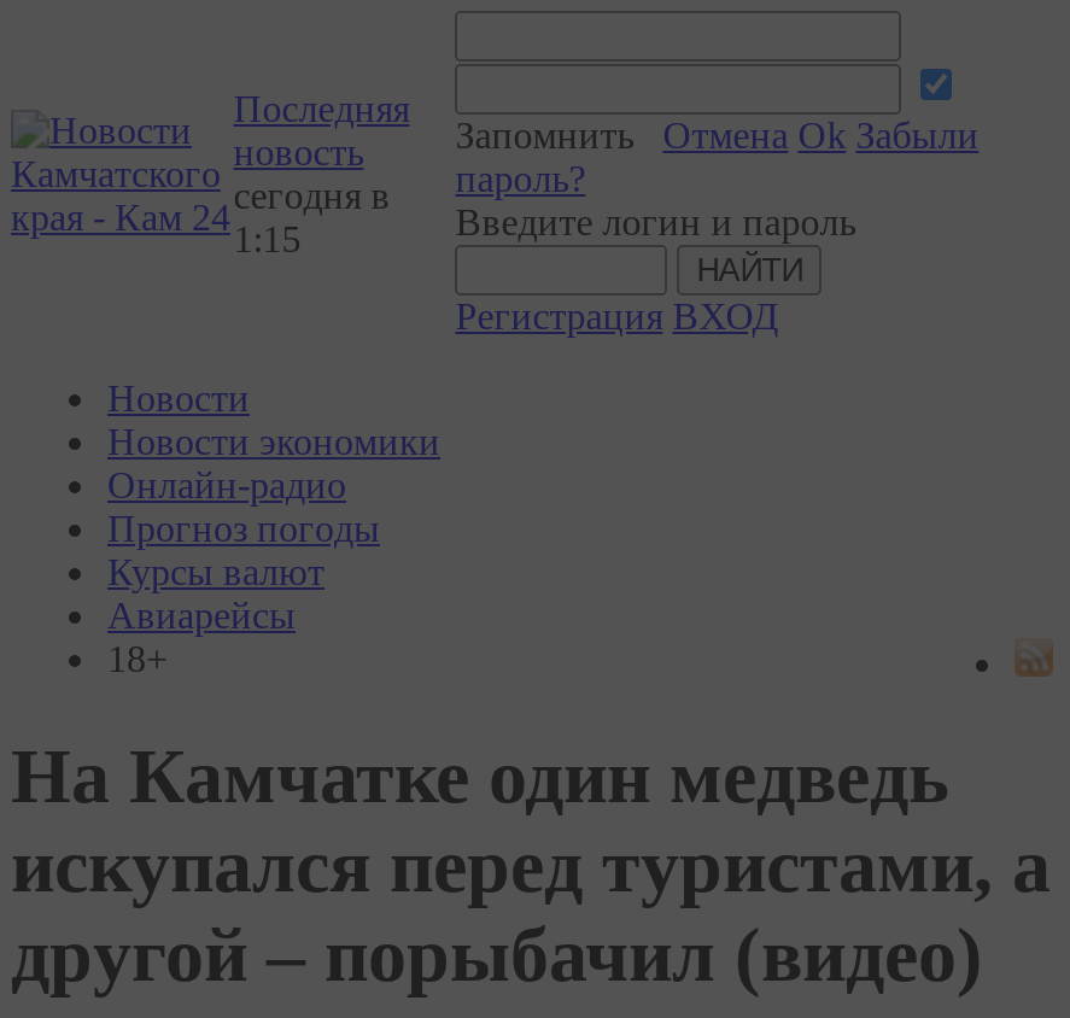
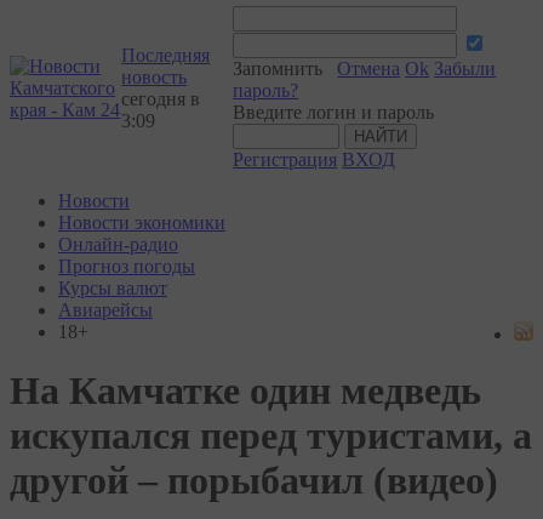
- 1:15
+ 3:09
